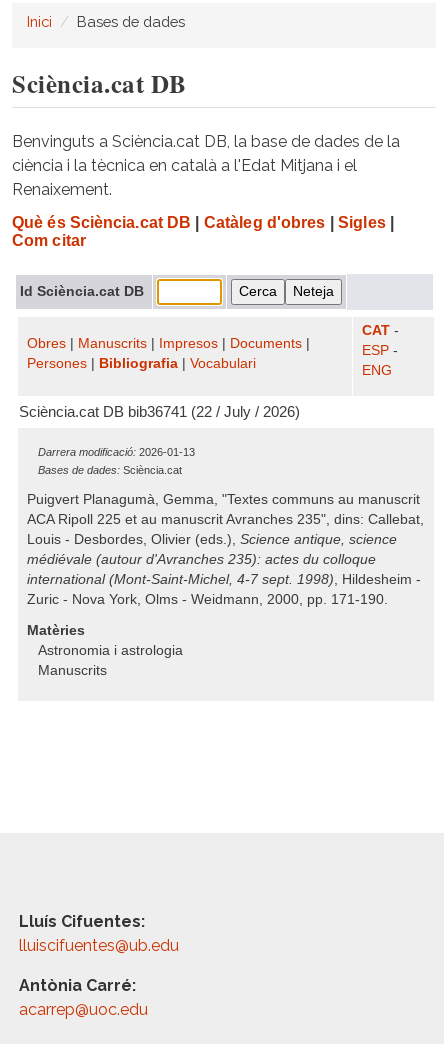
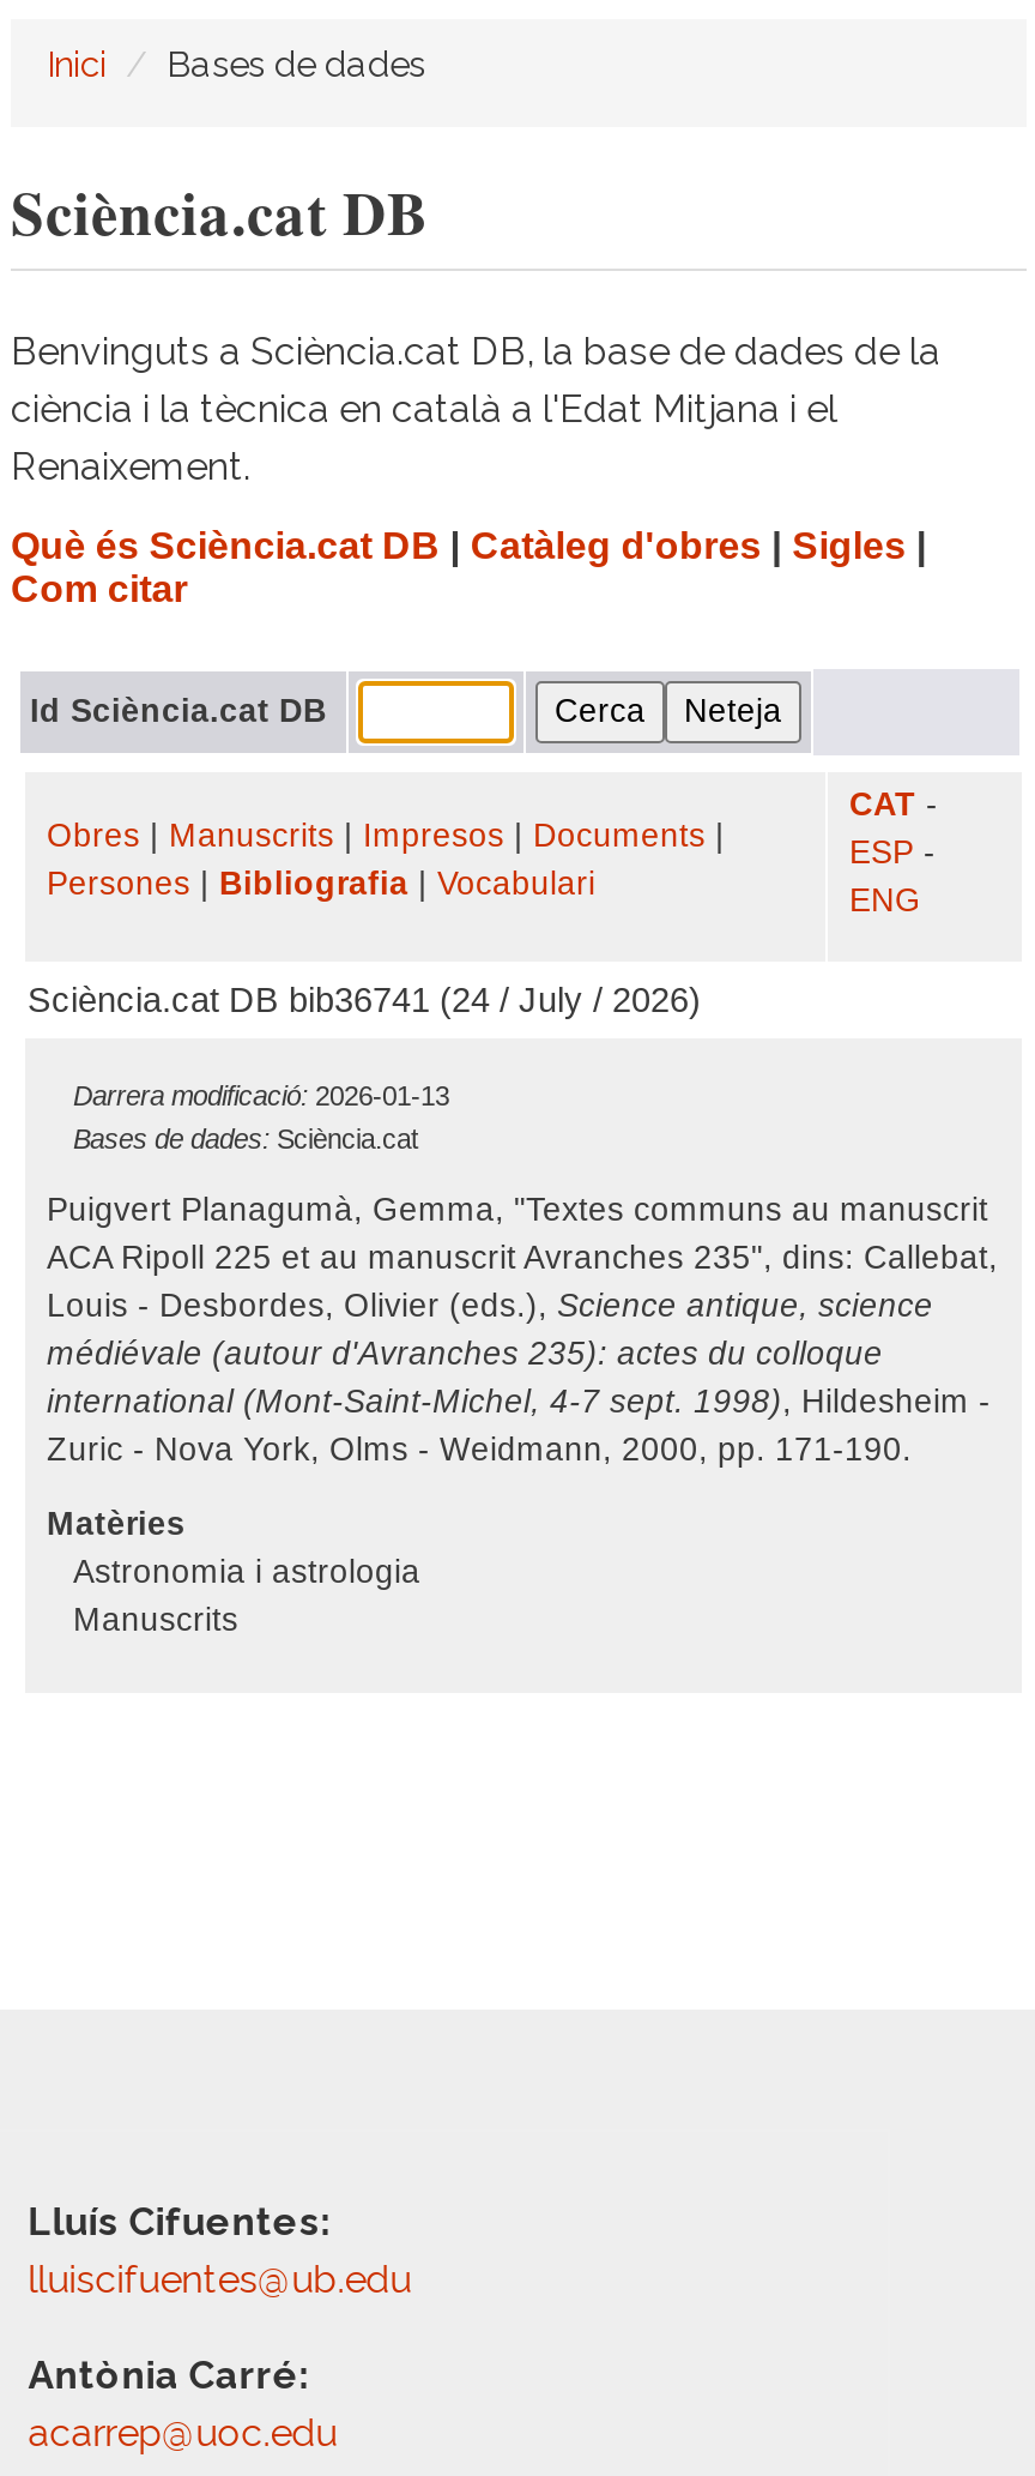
- Sciència.cat DB bib36741 (22 / July / 2026)
+ Sciència.cat DB bib36741 (24 / July / 2026)
